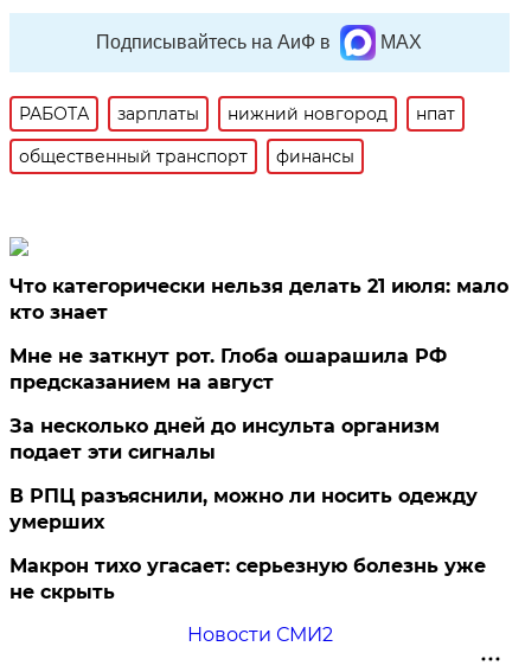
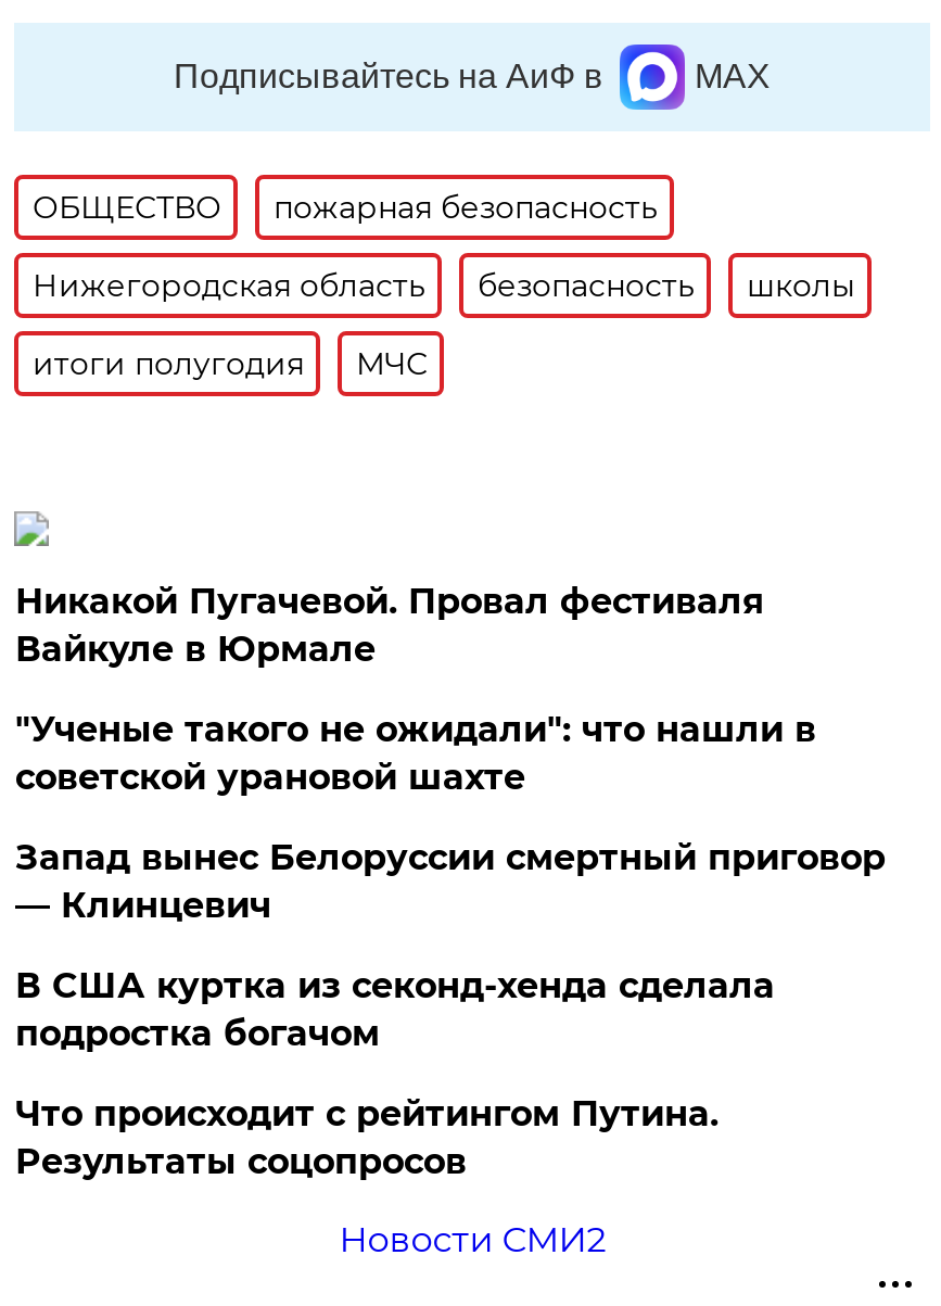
- РАБОТА
- зарплаты
- нижний новгород
- нпат
- общественный транспорт
- финансы
+ ОБЩЕСТВО
+ пожарная безопасность
+ Нижегородская область
+ безопасность
+ школы
+ итоги полугодия
+ МЧС

- Что категорически нельзя делать 21 июля: мало
- кто знает
- Мне не заткнут рот. Глоба ошарашила РФ
- предсказанием на август
- За несколько дней до инсульта организм
- подает эти сигналы
- В РПЦ разъяснили, можно ли носить одежду
- умерших
- Макрон тихо угасает: серьезную болезнь уже
- не скрыть
+ Никакой Пугачевой. Провал фестиваля
+ Вайкуле в Юрмале
+ "Ученые такого не ожидали": что нашли в
+ советской урановой шахте
+ Запад вынес Белоруссии смертный приговор
+ — Клинцевич
+ В США куртка из секонд-хенда сделала
+ подростка богачом
+ Что происходит с рейтингом Путина.
+ Результаты соцопросов
